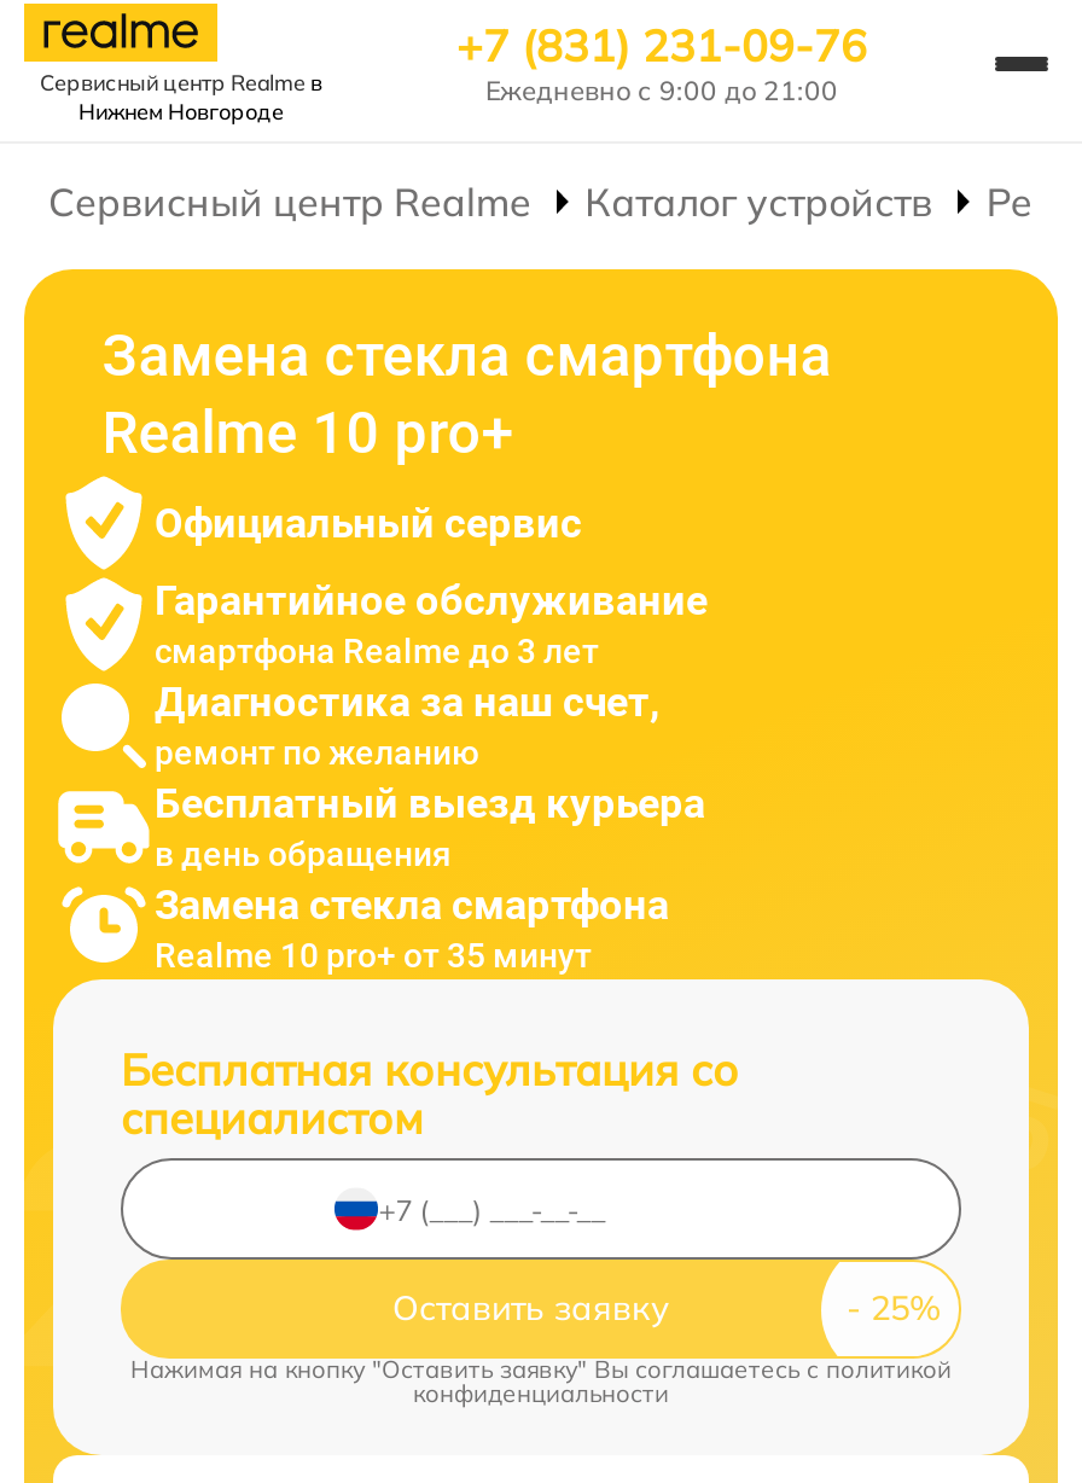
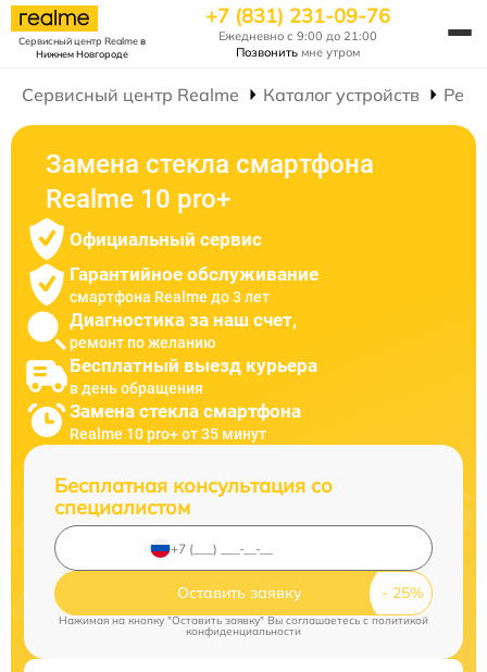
+ Позвонить мне утром
